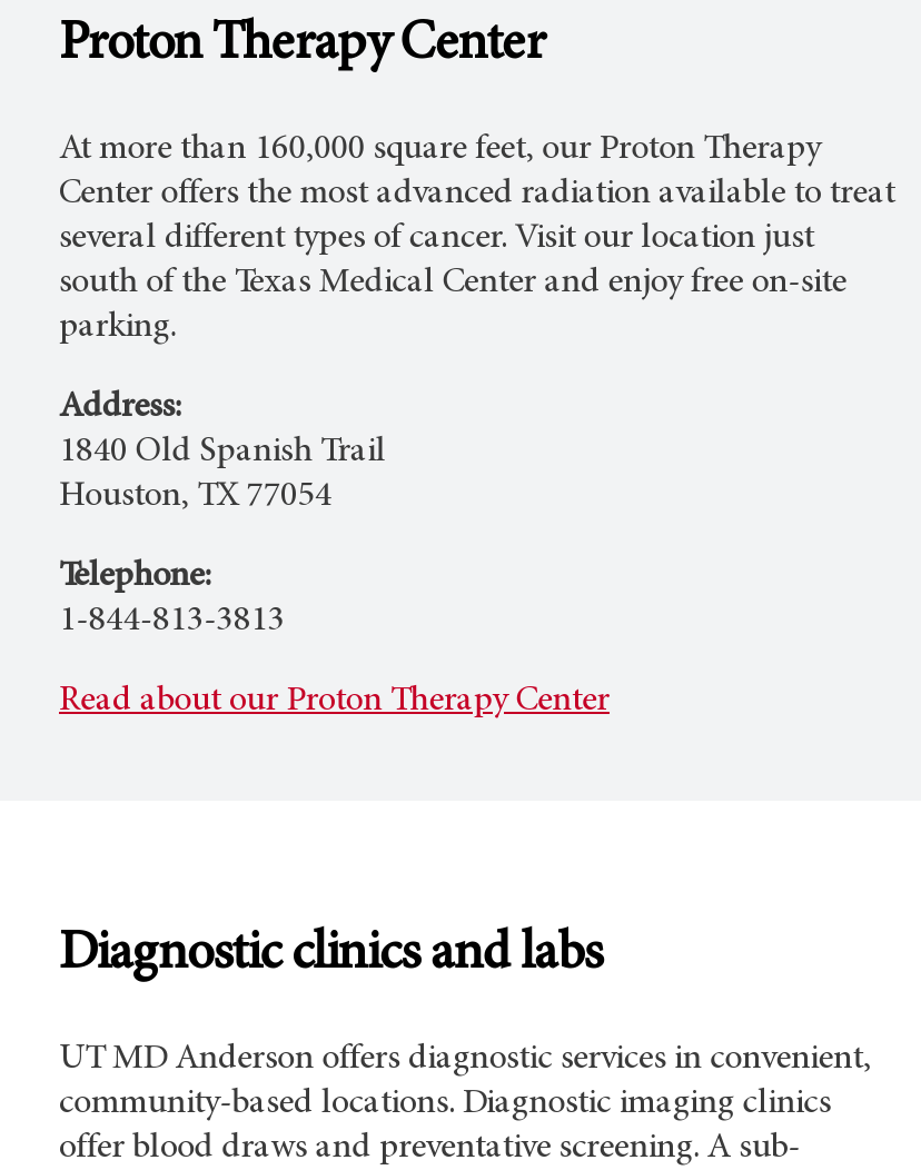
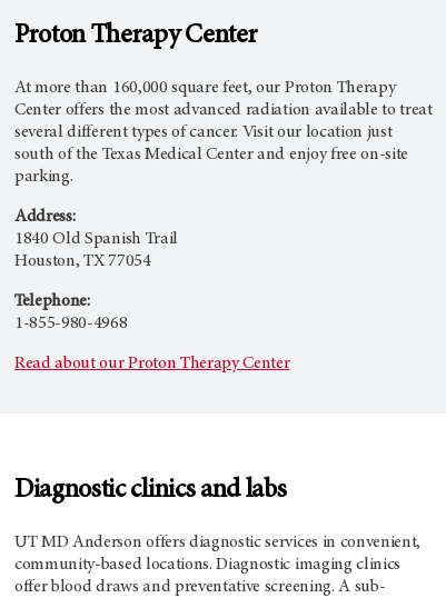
- 1-844-813-3813
+ 1-855-980-4968
